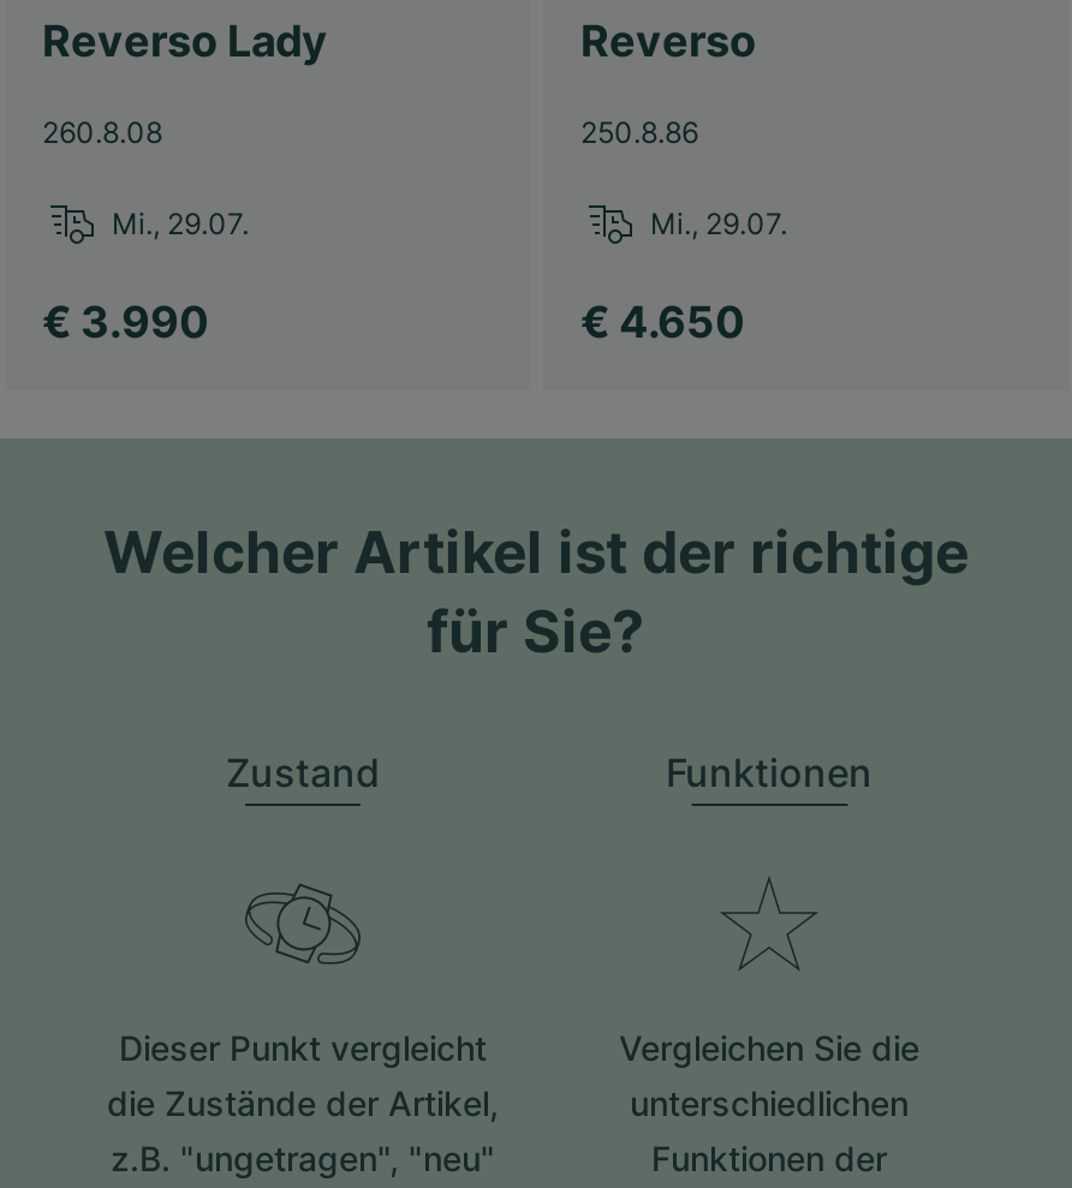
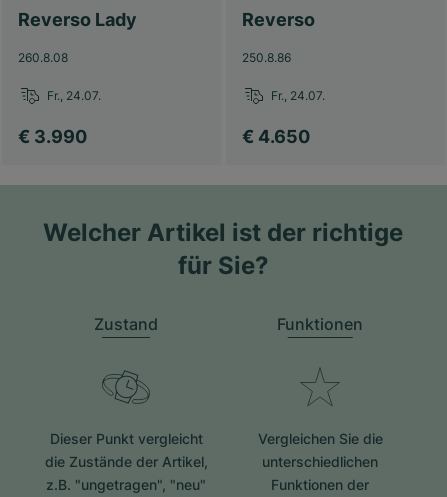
- Mi., 29.07.
+ Fr., 24.07.

- Mi., 29.07.
+ Fr., 24.07.
